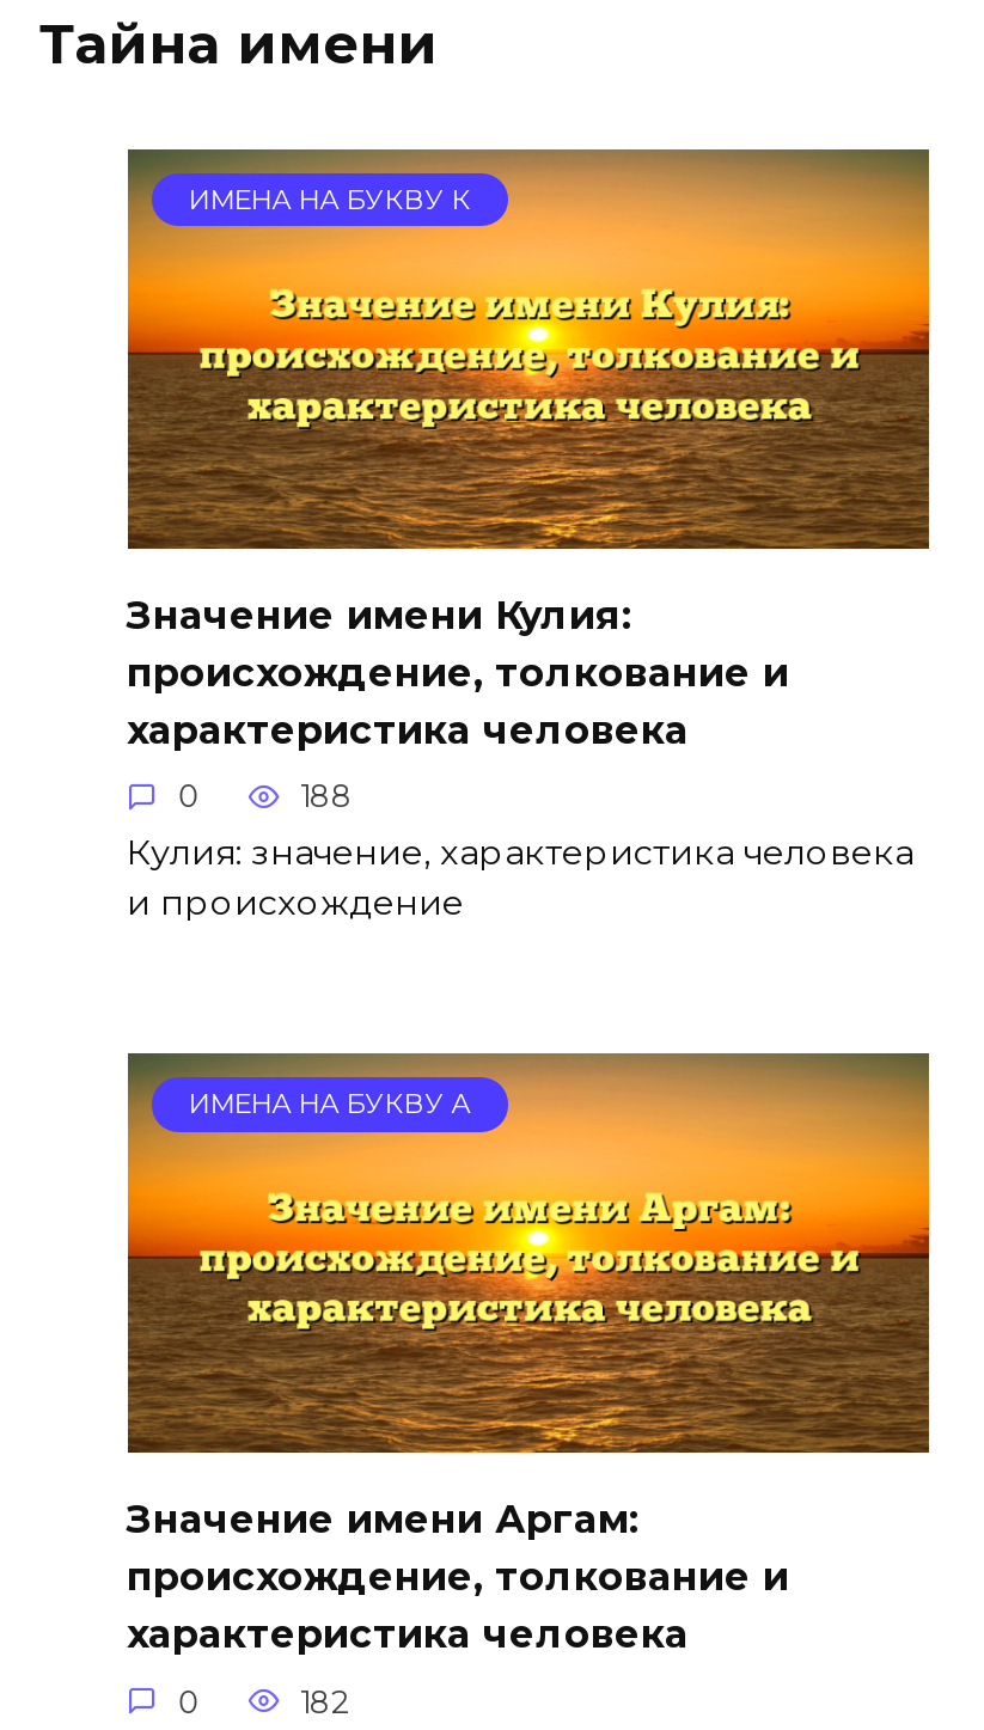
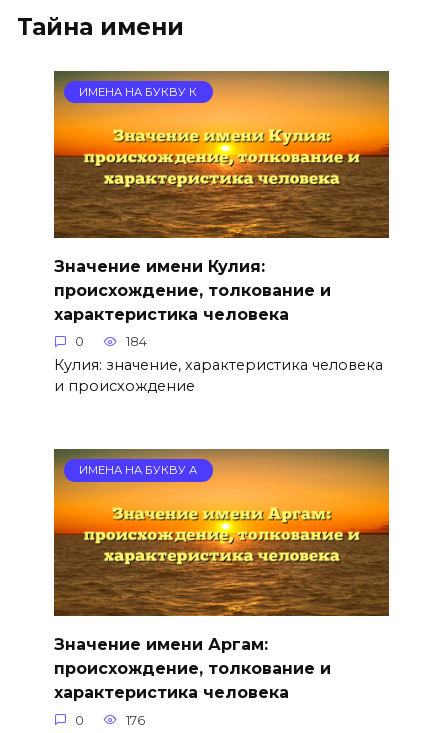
- 188
+ 184

- 182
+ 176
